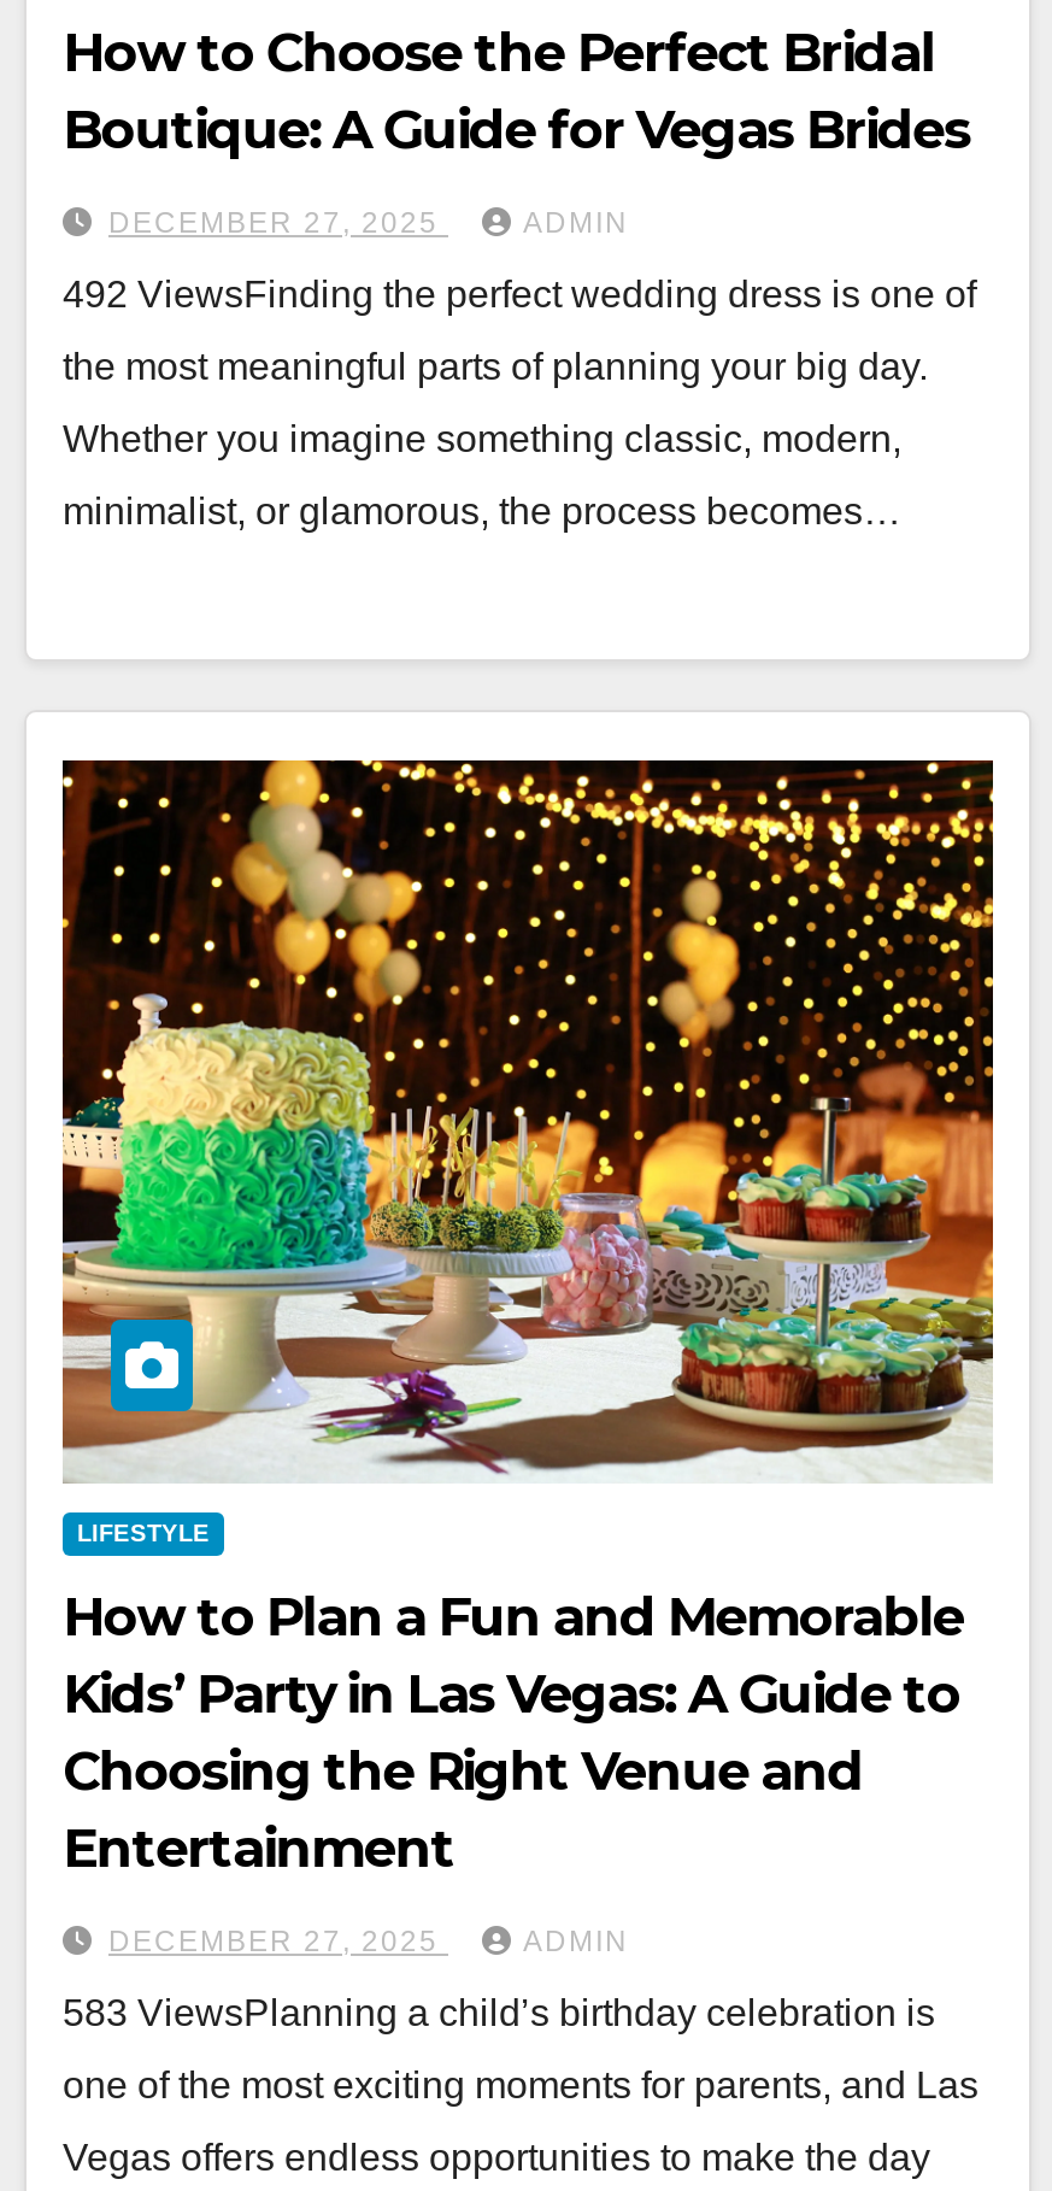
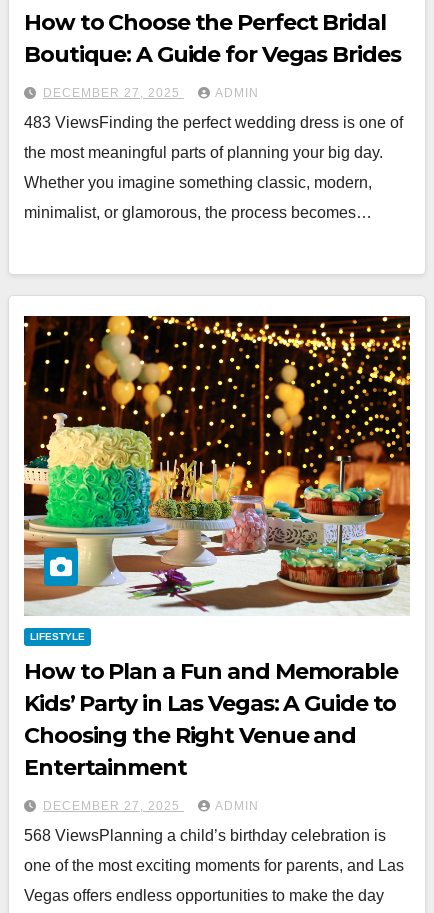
- 492 ViewsFinding the perfect wedding dress is one of
+ 483 ViewsFinding the perfect wedding dress is one of

- 583 ViewsPlanning a child’s birthday celebration is
+ 568 ViewsPlanning a child’s birthday celebration is
